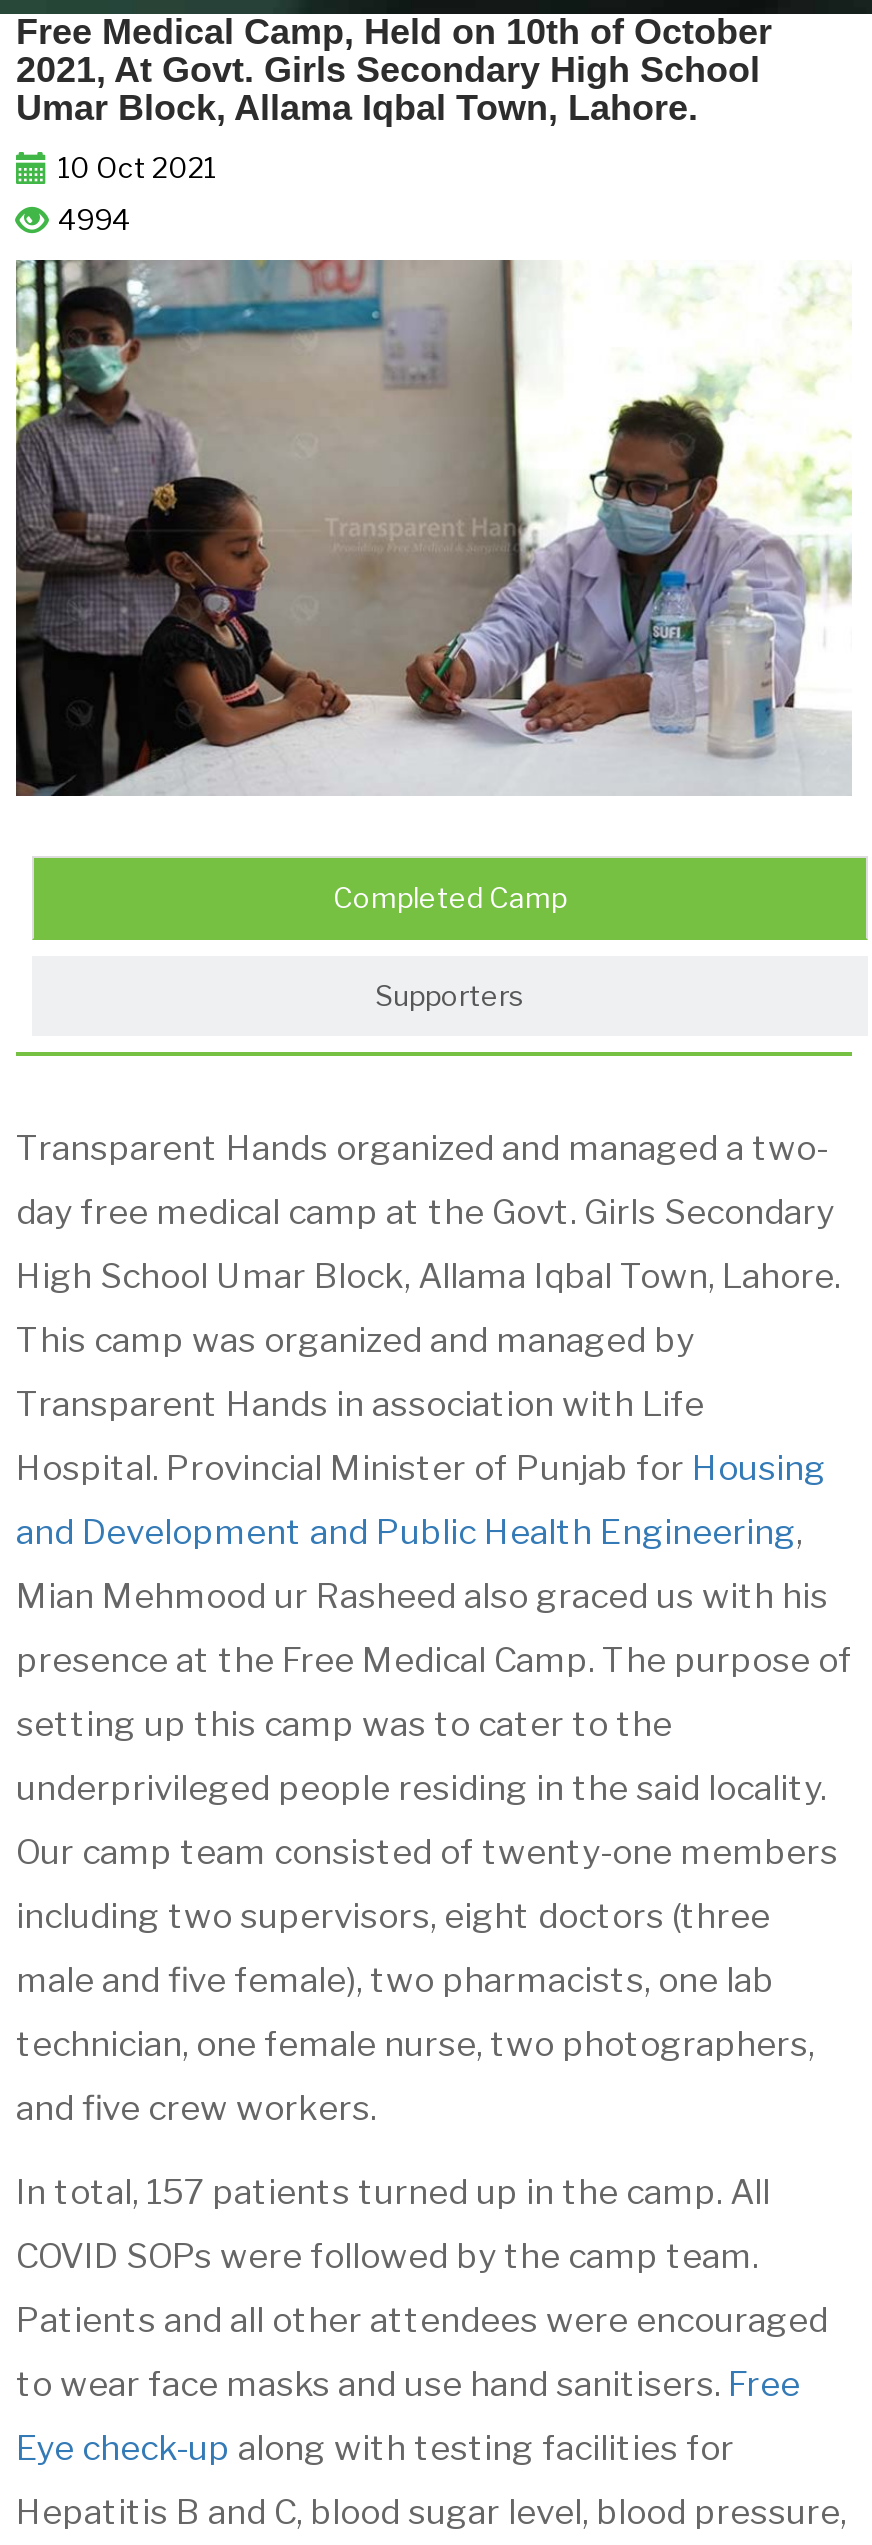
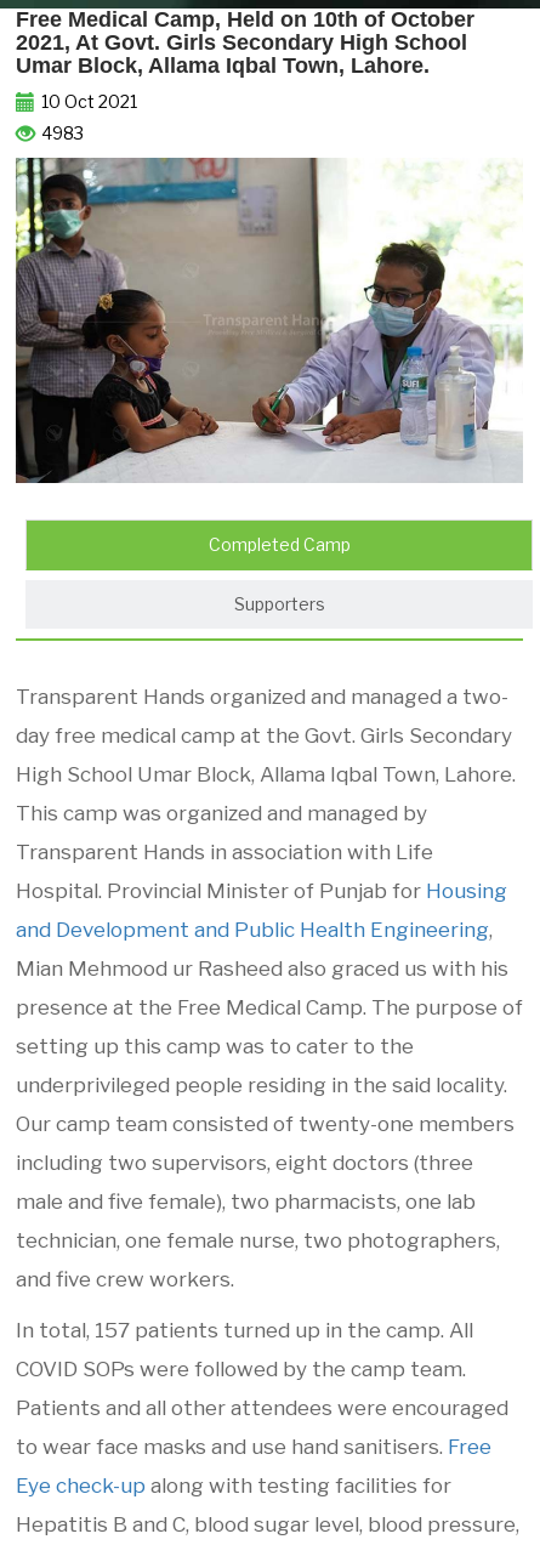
- 4994
+ 4983
